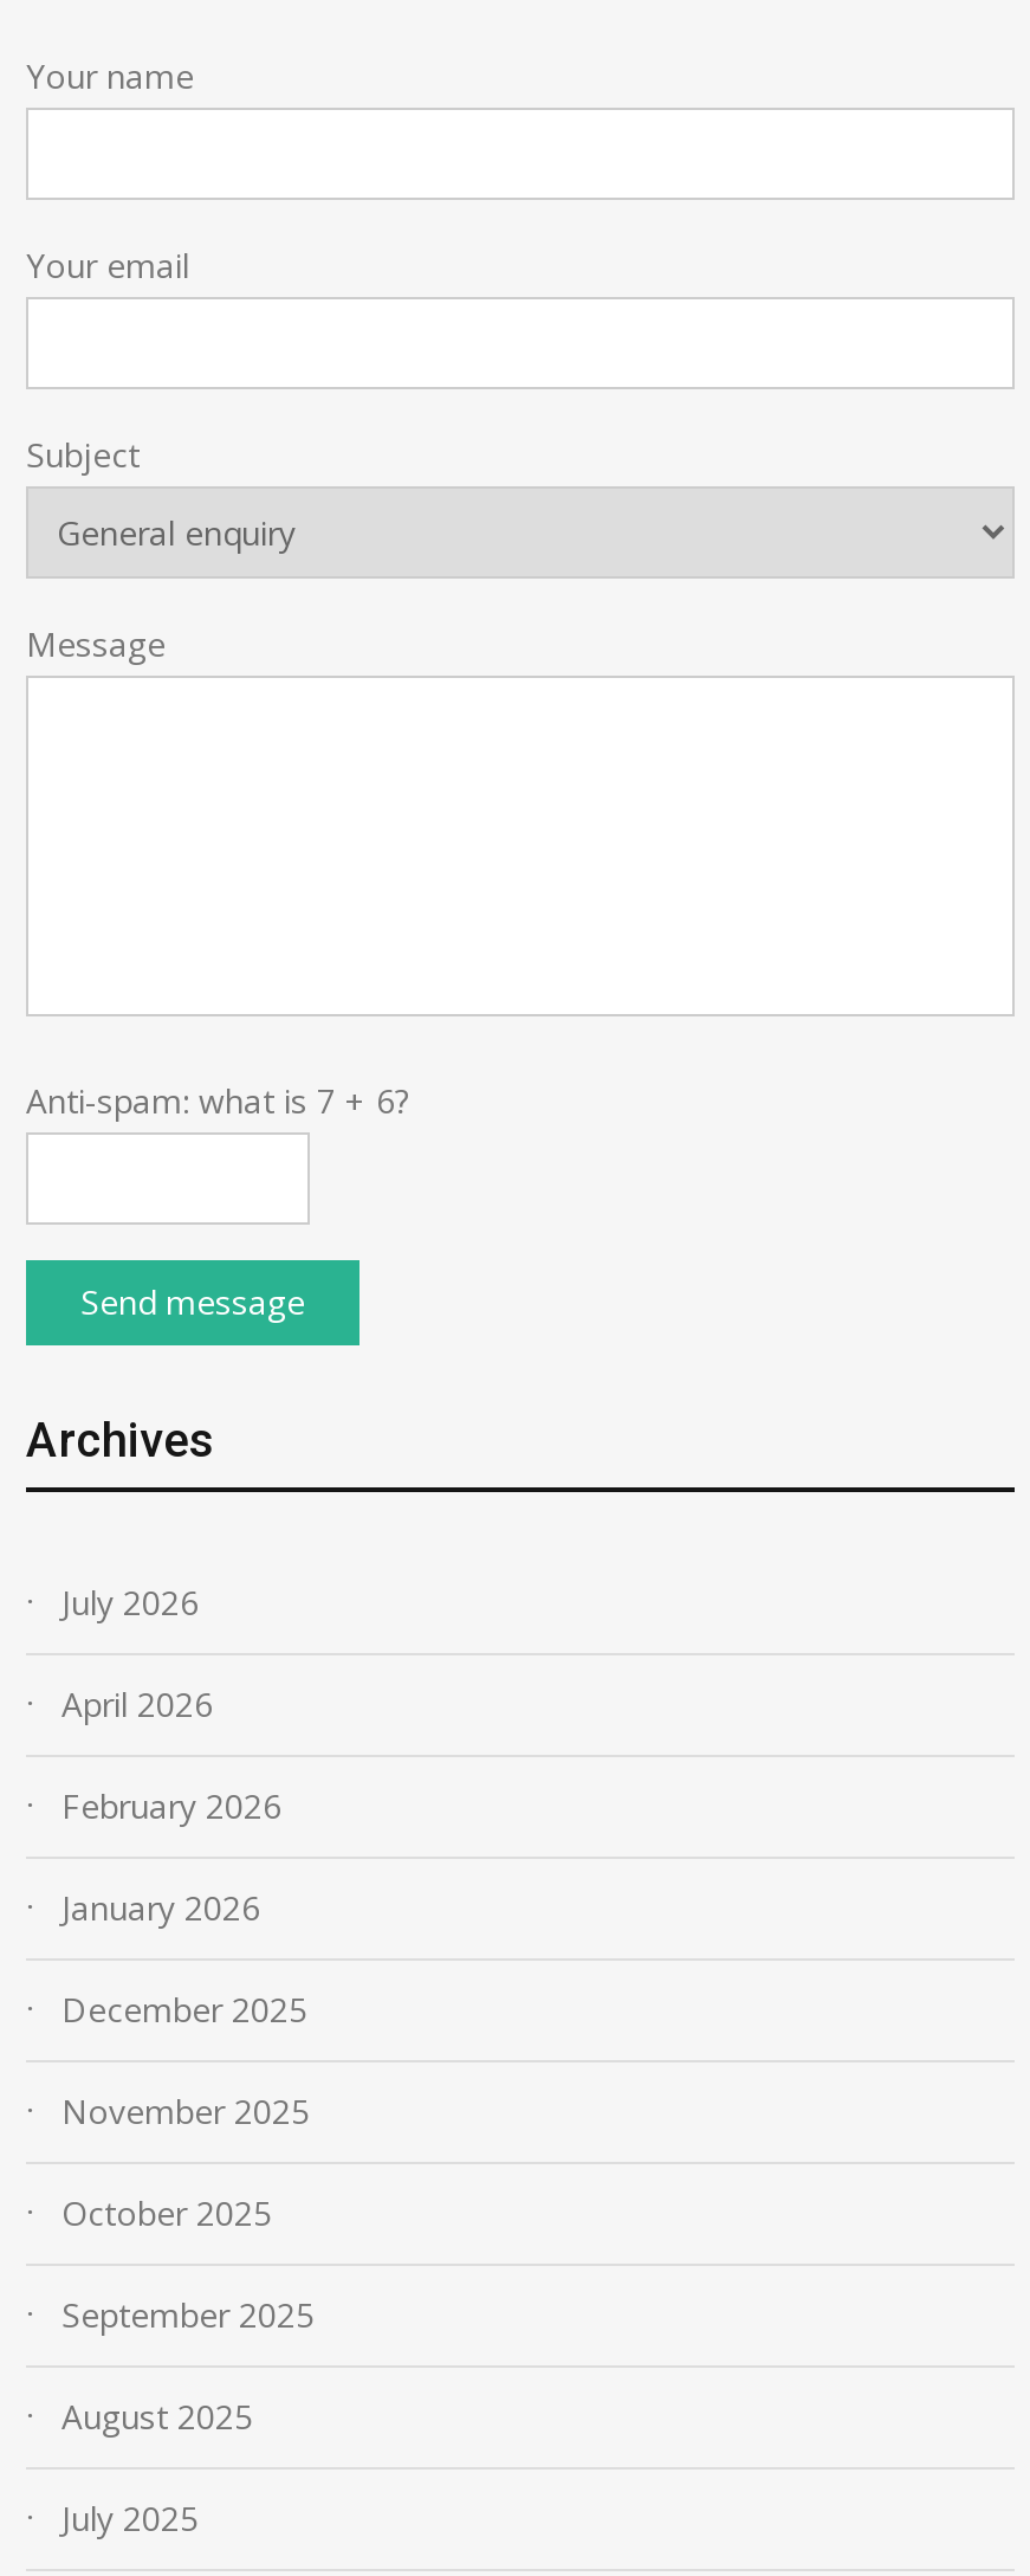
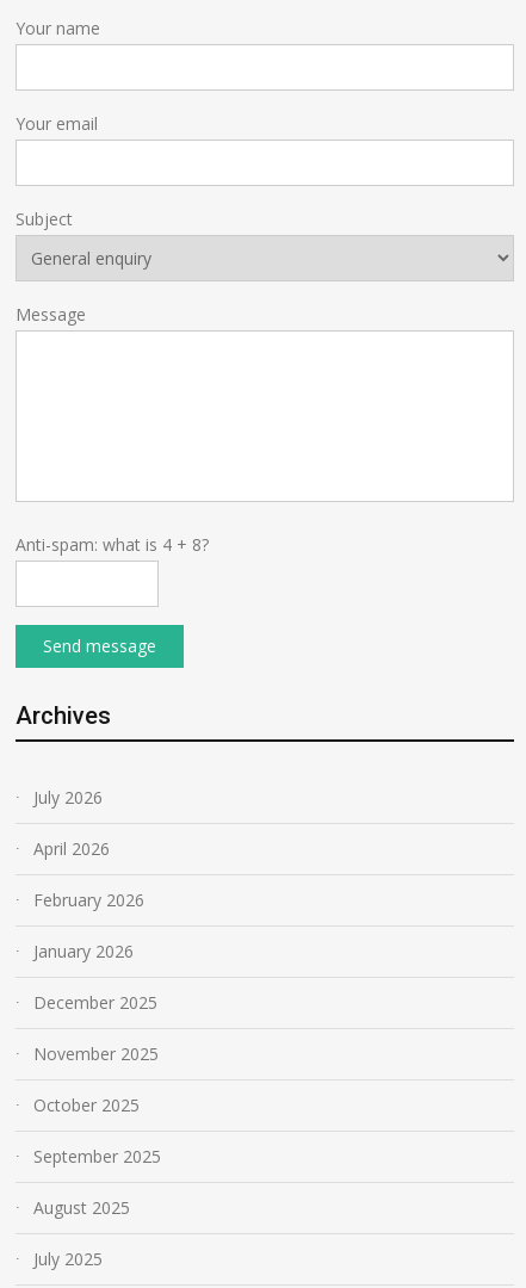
- Anti-spam: what is 7 + 6?
+ Anti-spam: what is 4 + 8?
